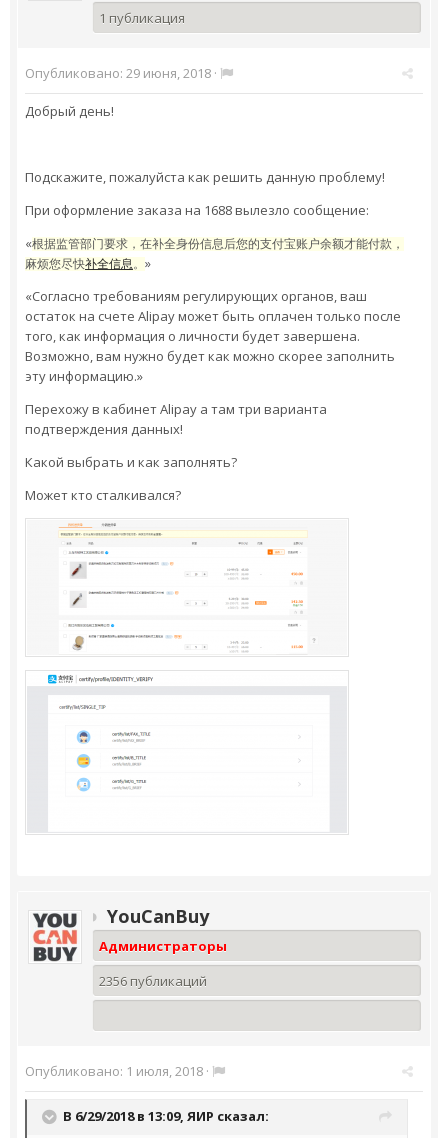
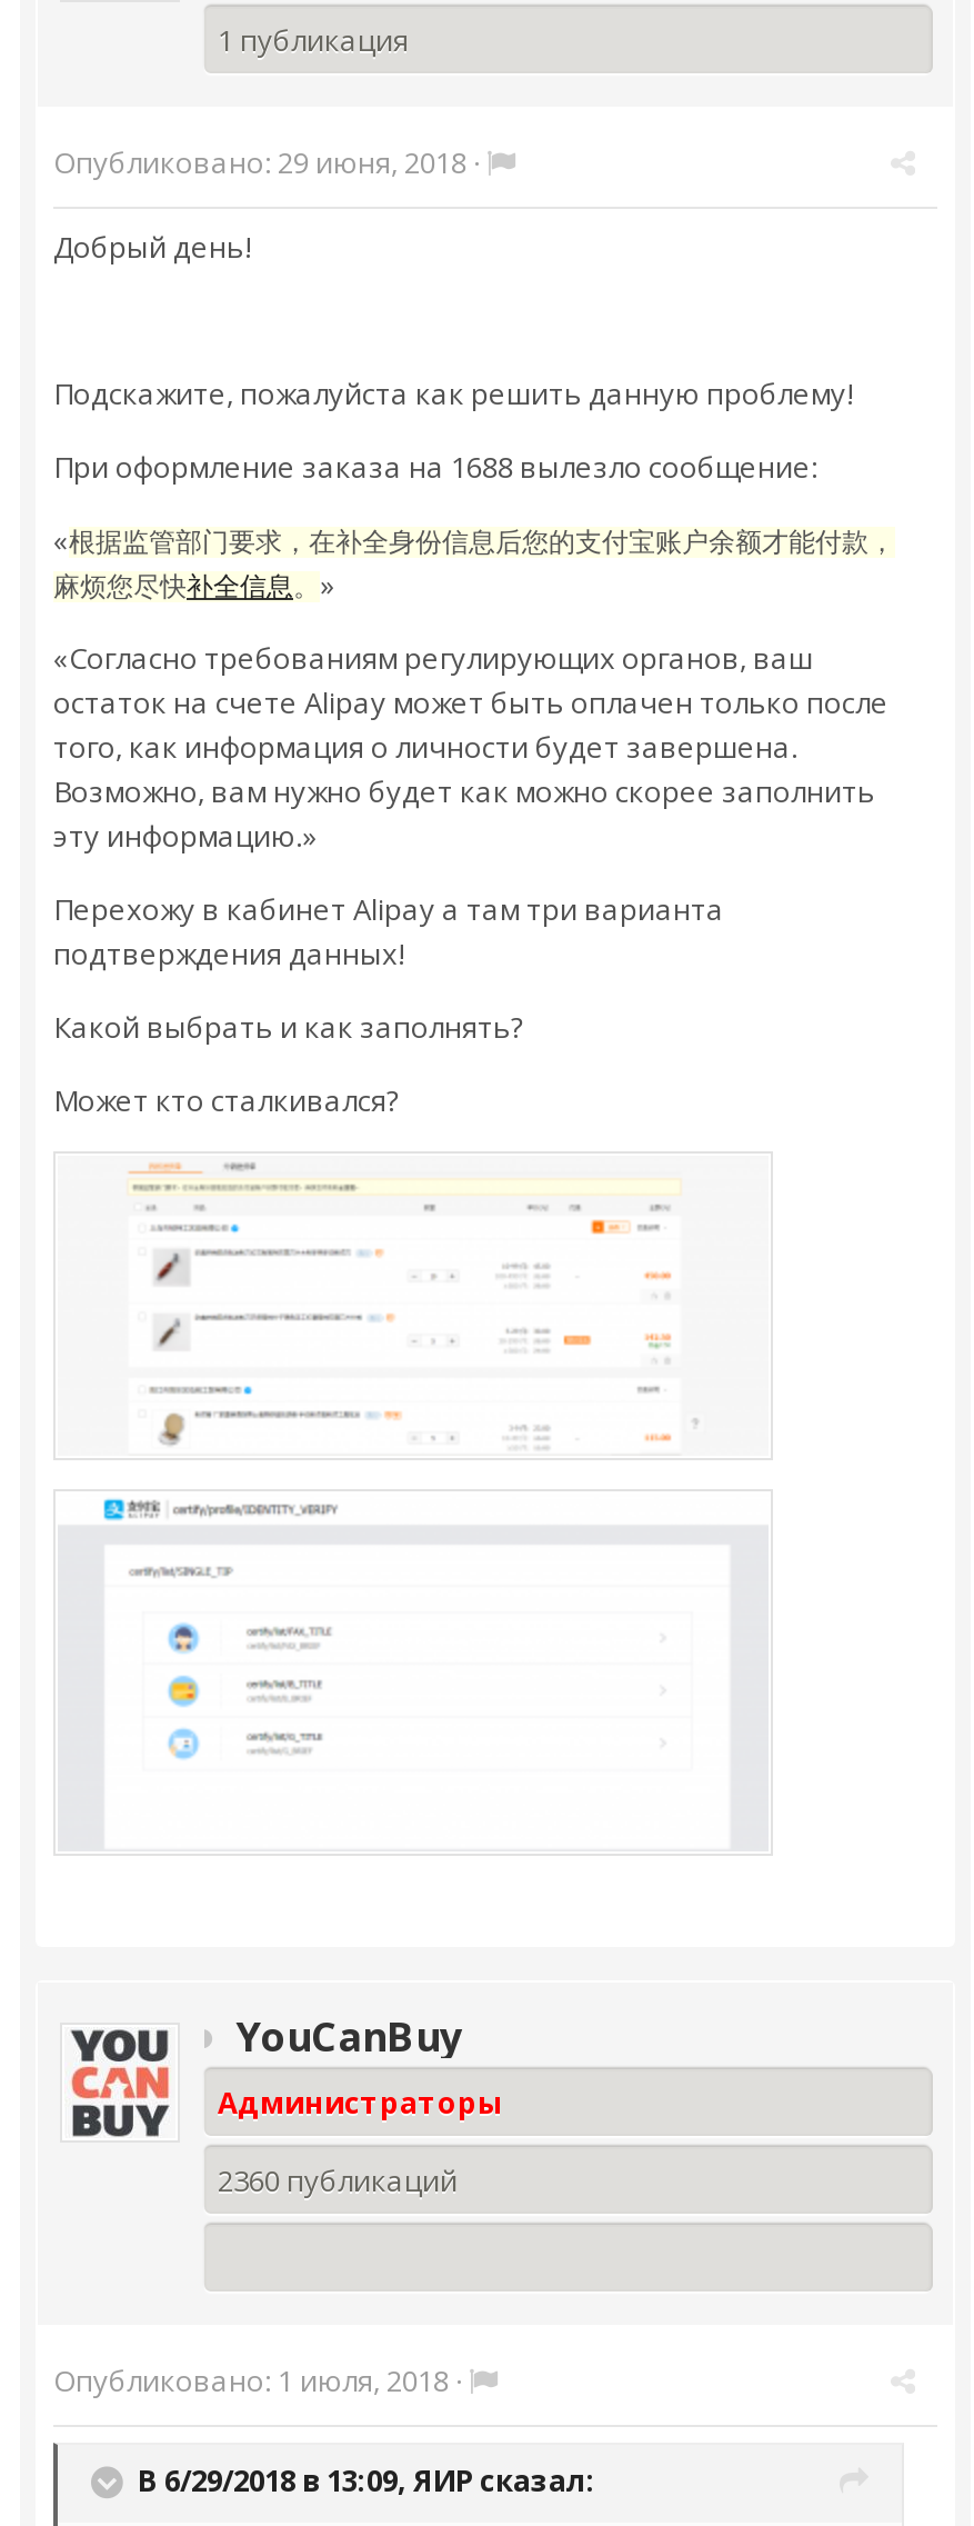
- 2356 публикаций
+ 2360 публикаций
